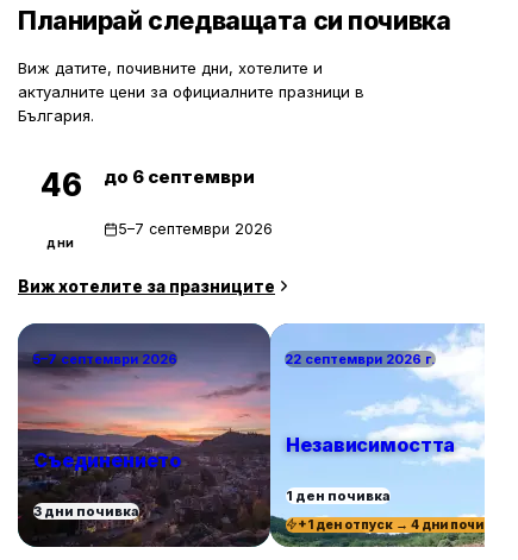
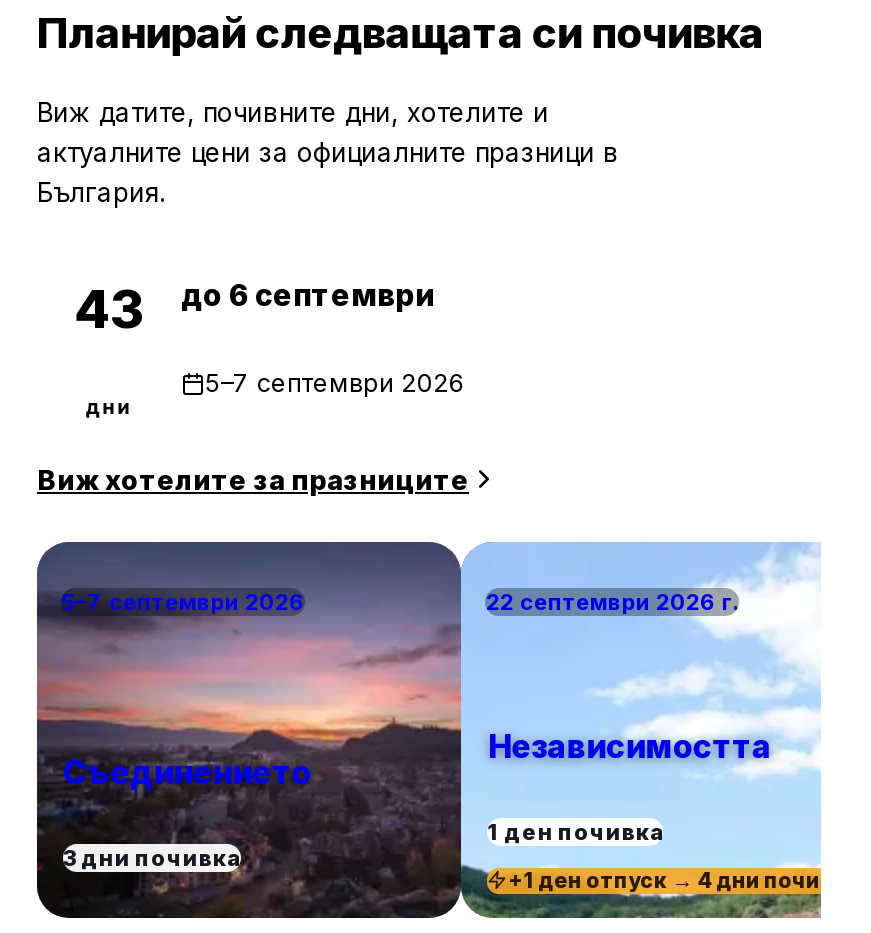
- 46 до 6 септември
+ 43 до 6 септември
